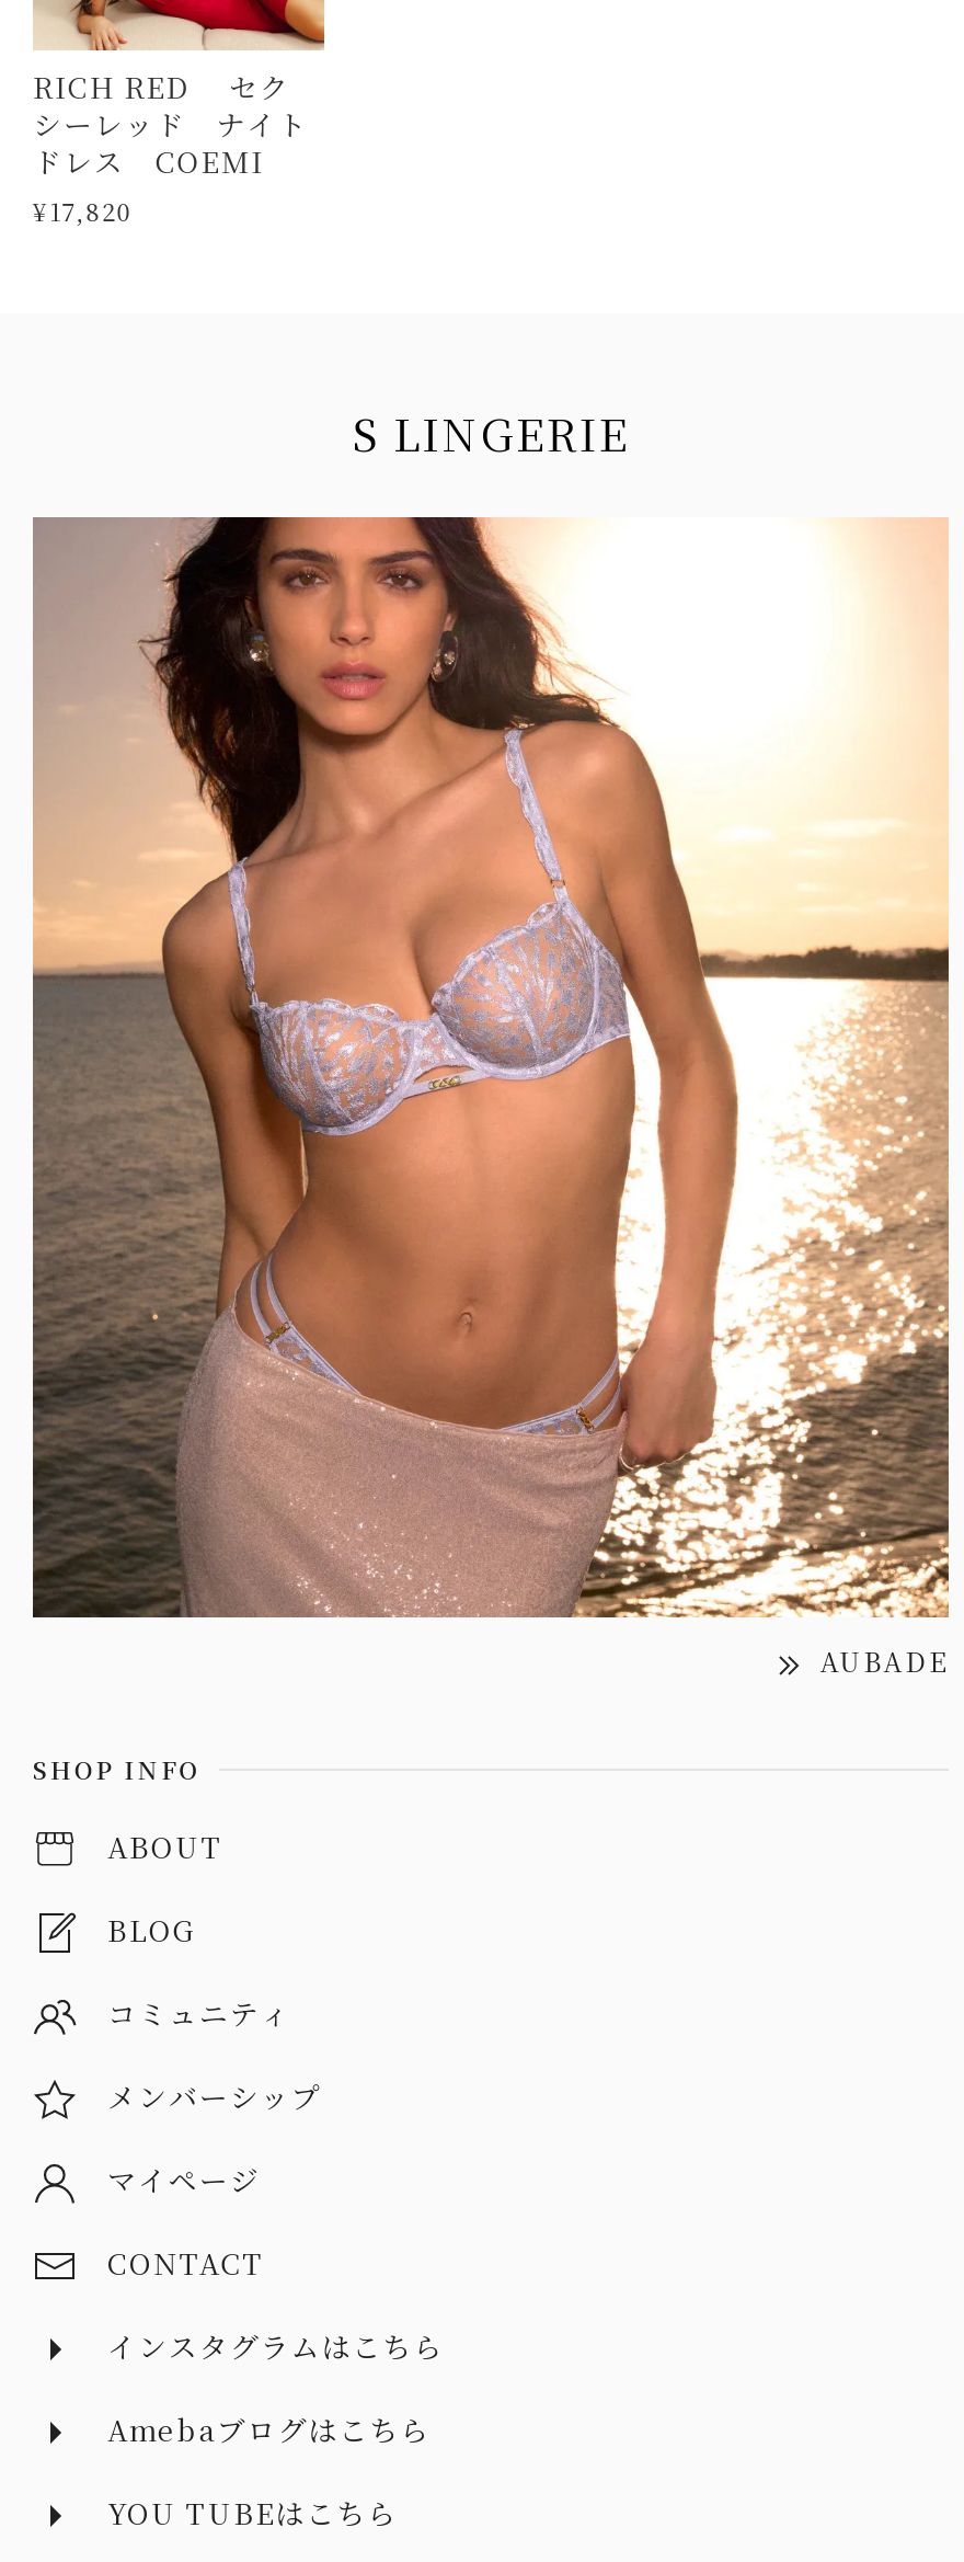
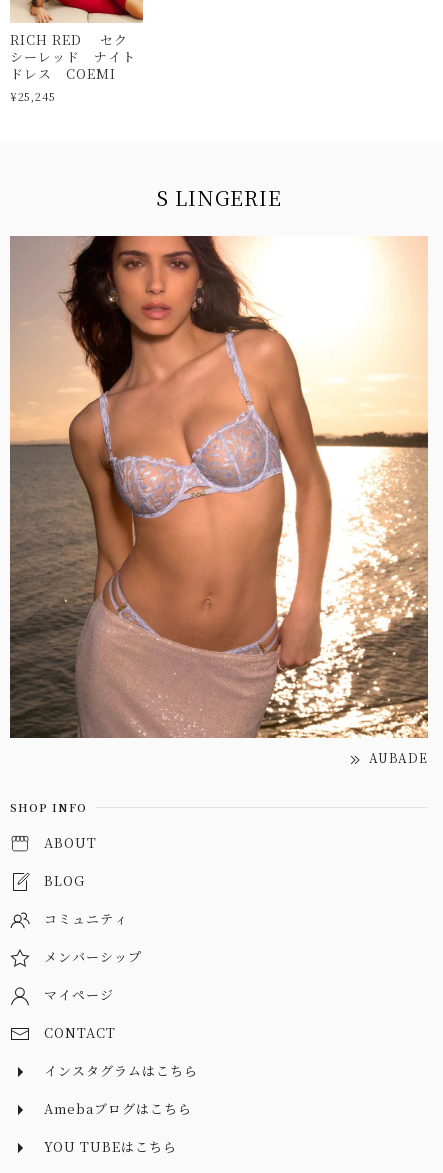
- ¥17,820
+ ¥25,245
